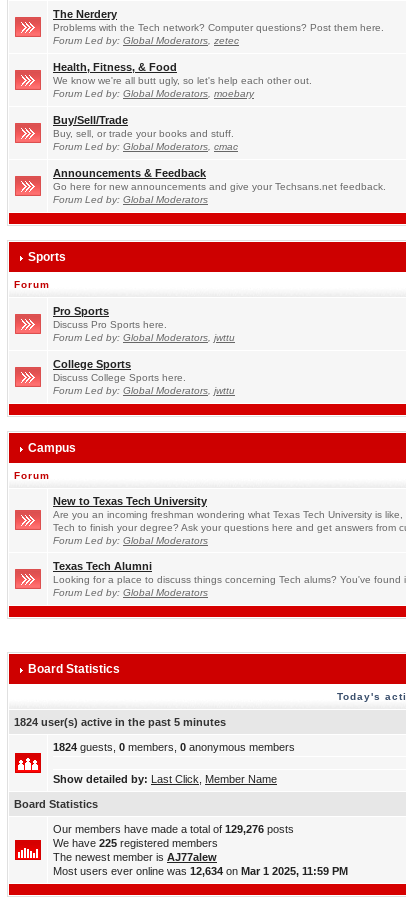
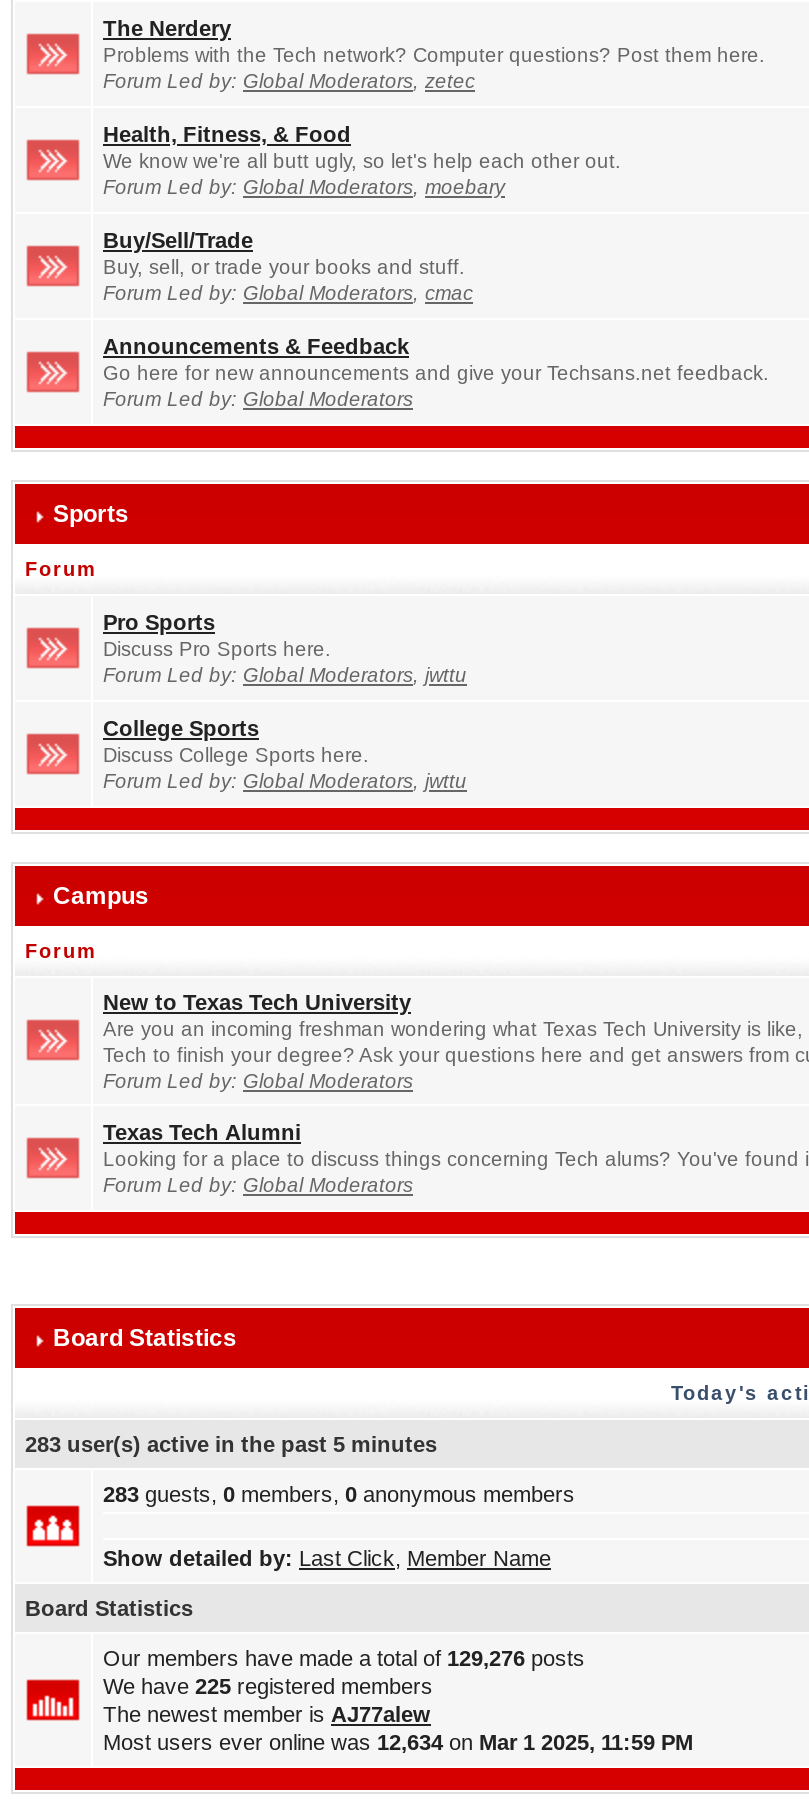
- 1824 user(s) active in the past 5 minutes
+ 283 user(s) active in the past 5 minutes

- 1824 guests, 0 members, 0 anonymous members
+ 283 guests, 0 members, 0 anonymous members
